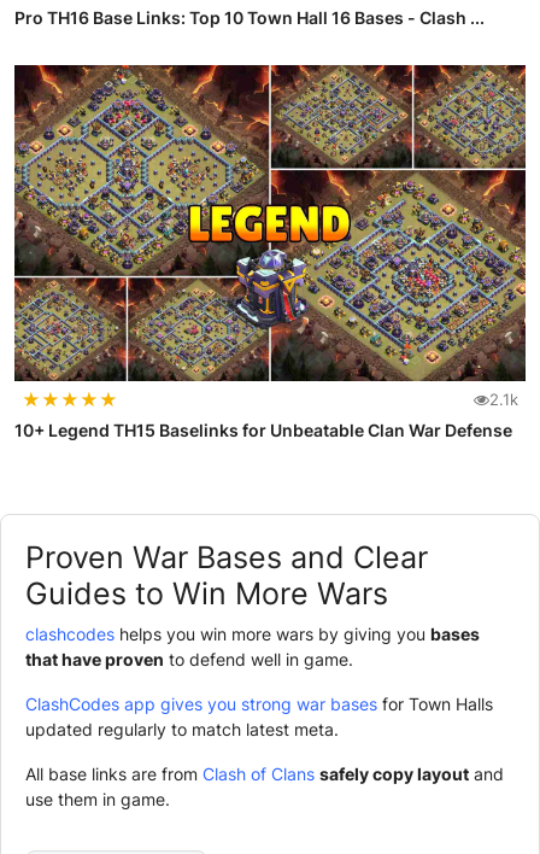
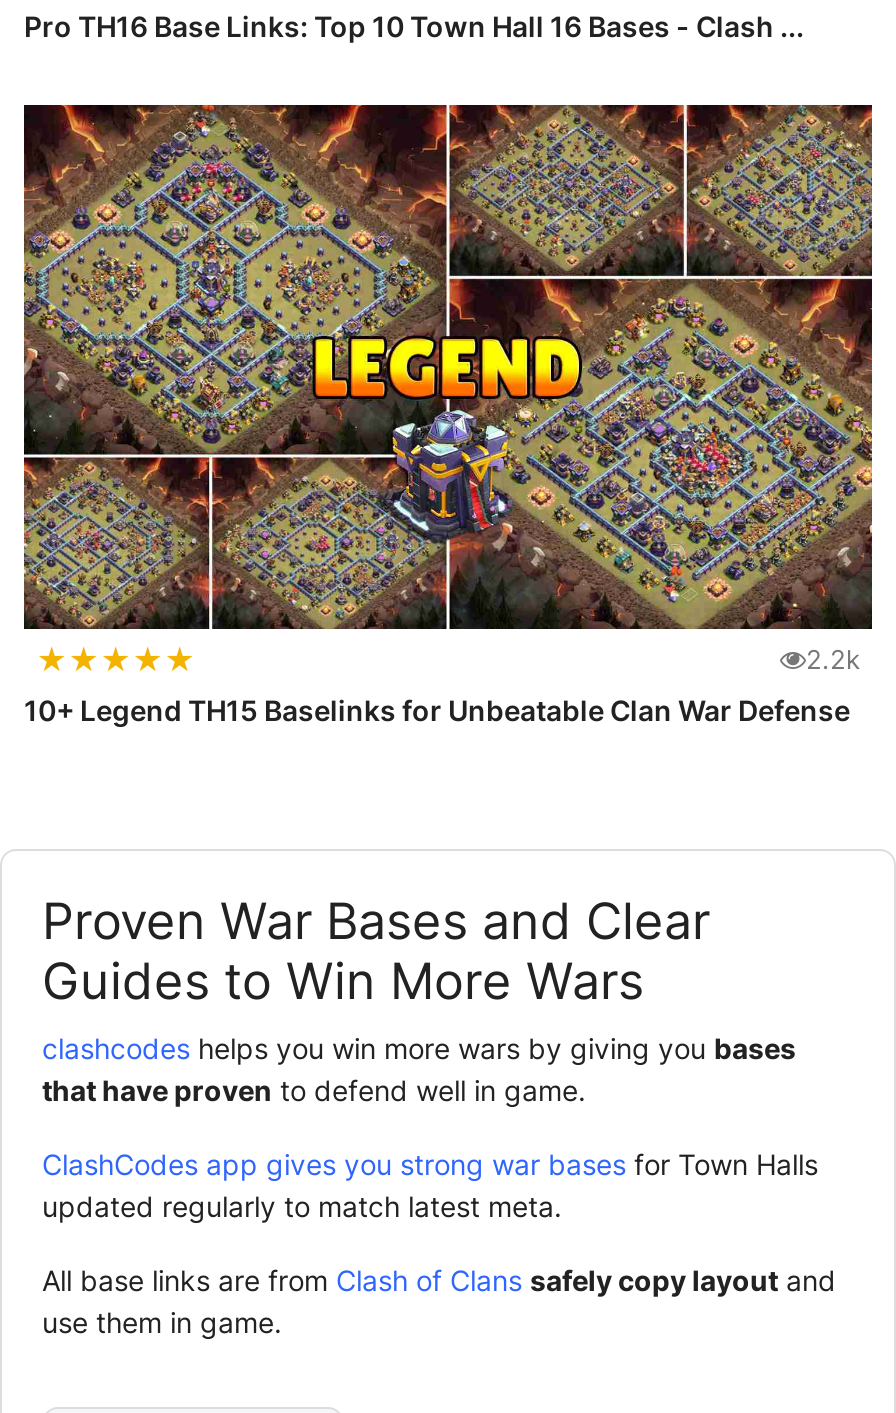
- 2.1k
+ 2.2k
